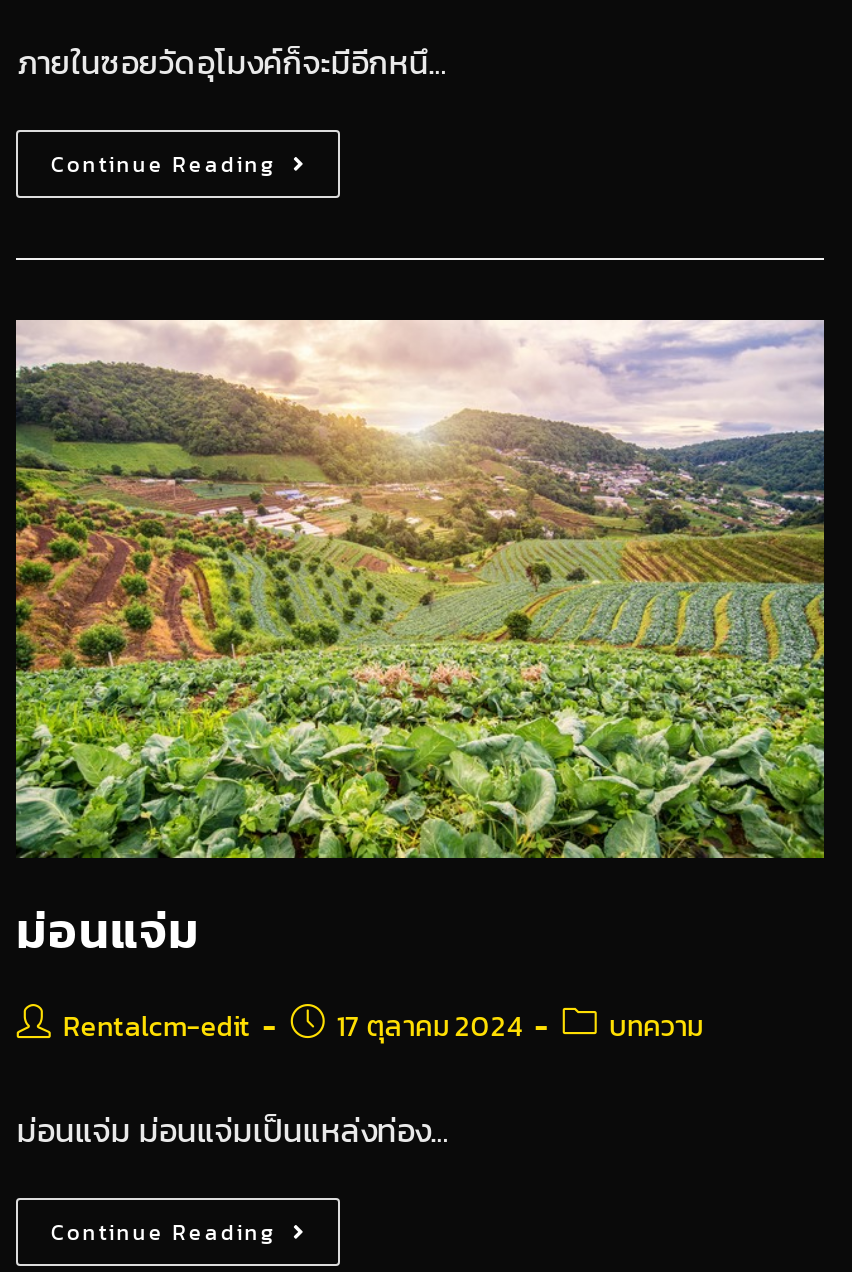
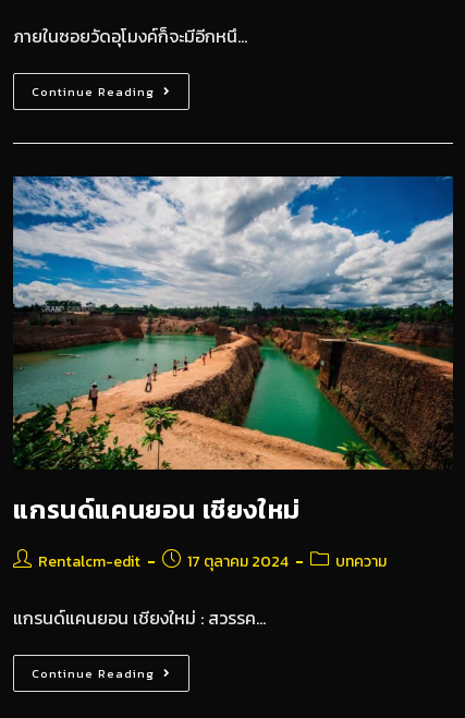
- [image]
- ม่อนแจ่ม
+ [image]
+ แกรนด์แคนยอน เชียงใหม่

- ม่อนแจ่ม ม่อนแจ่มเป็นแหล่งท่อง…
+ แกรนด์แคนยอน เชียงใหม่ : สวรรค…
